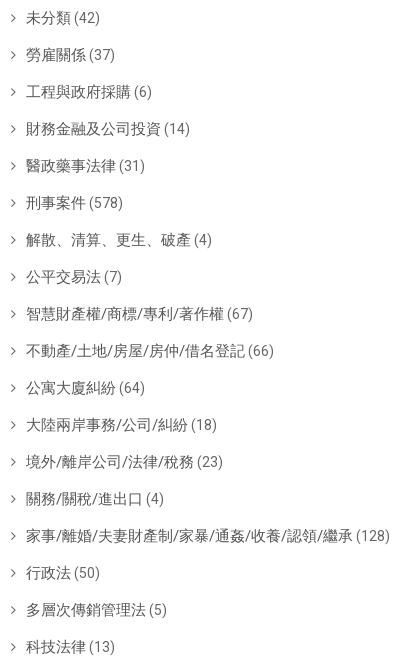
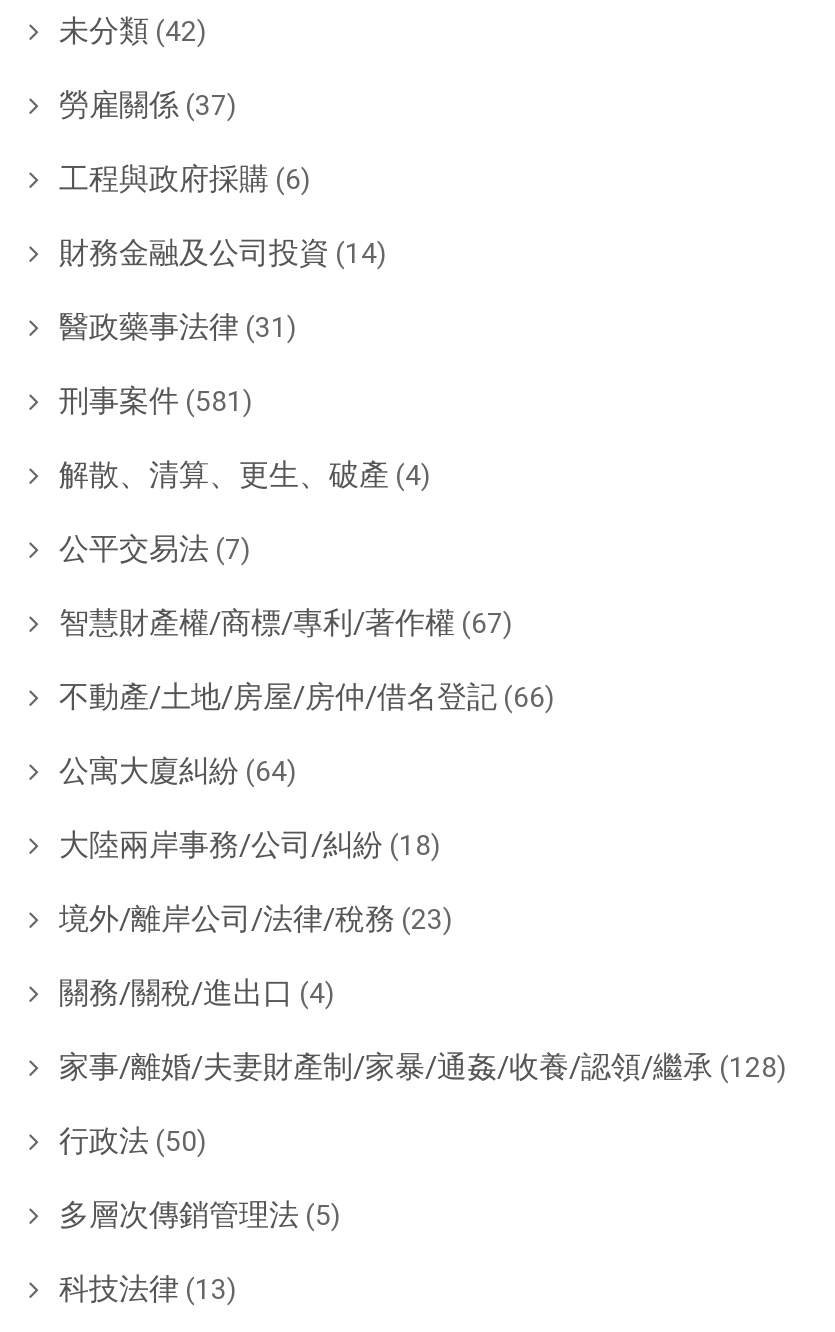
- 刑事案件(578)
+ 刑事案件(581)
